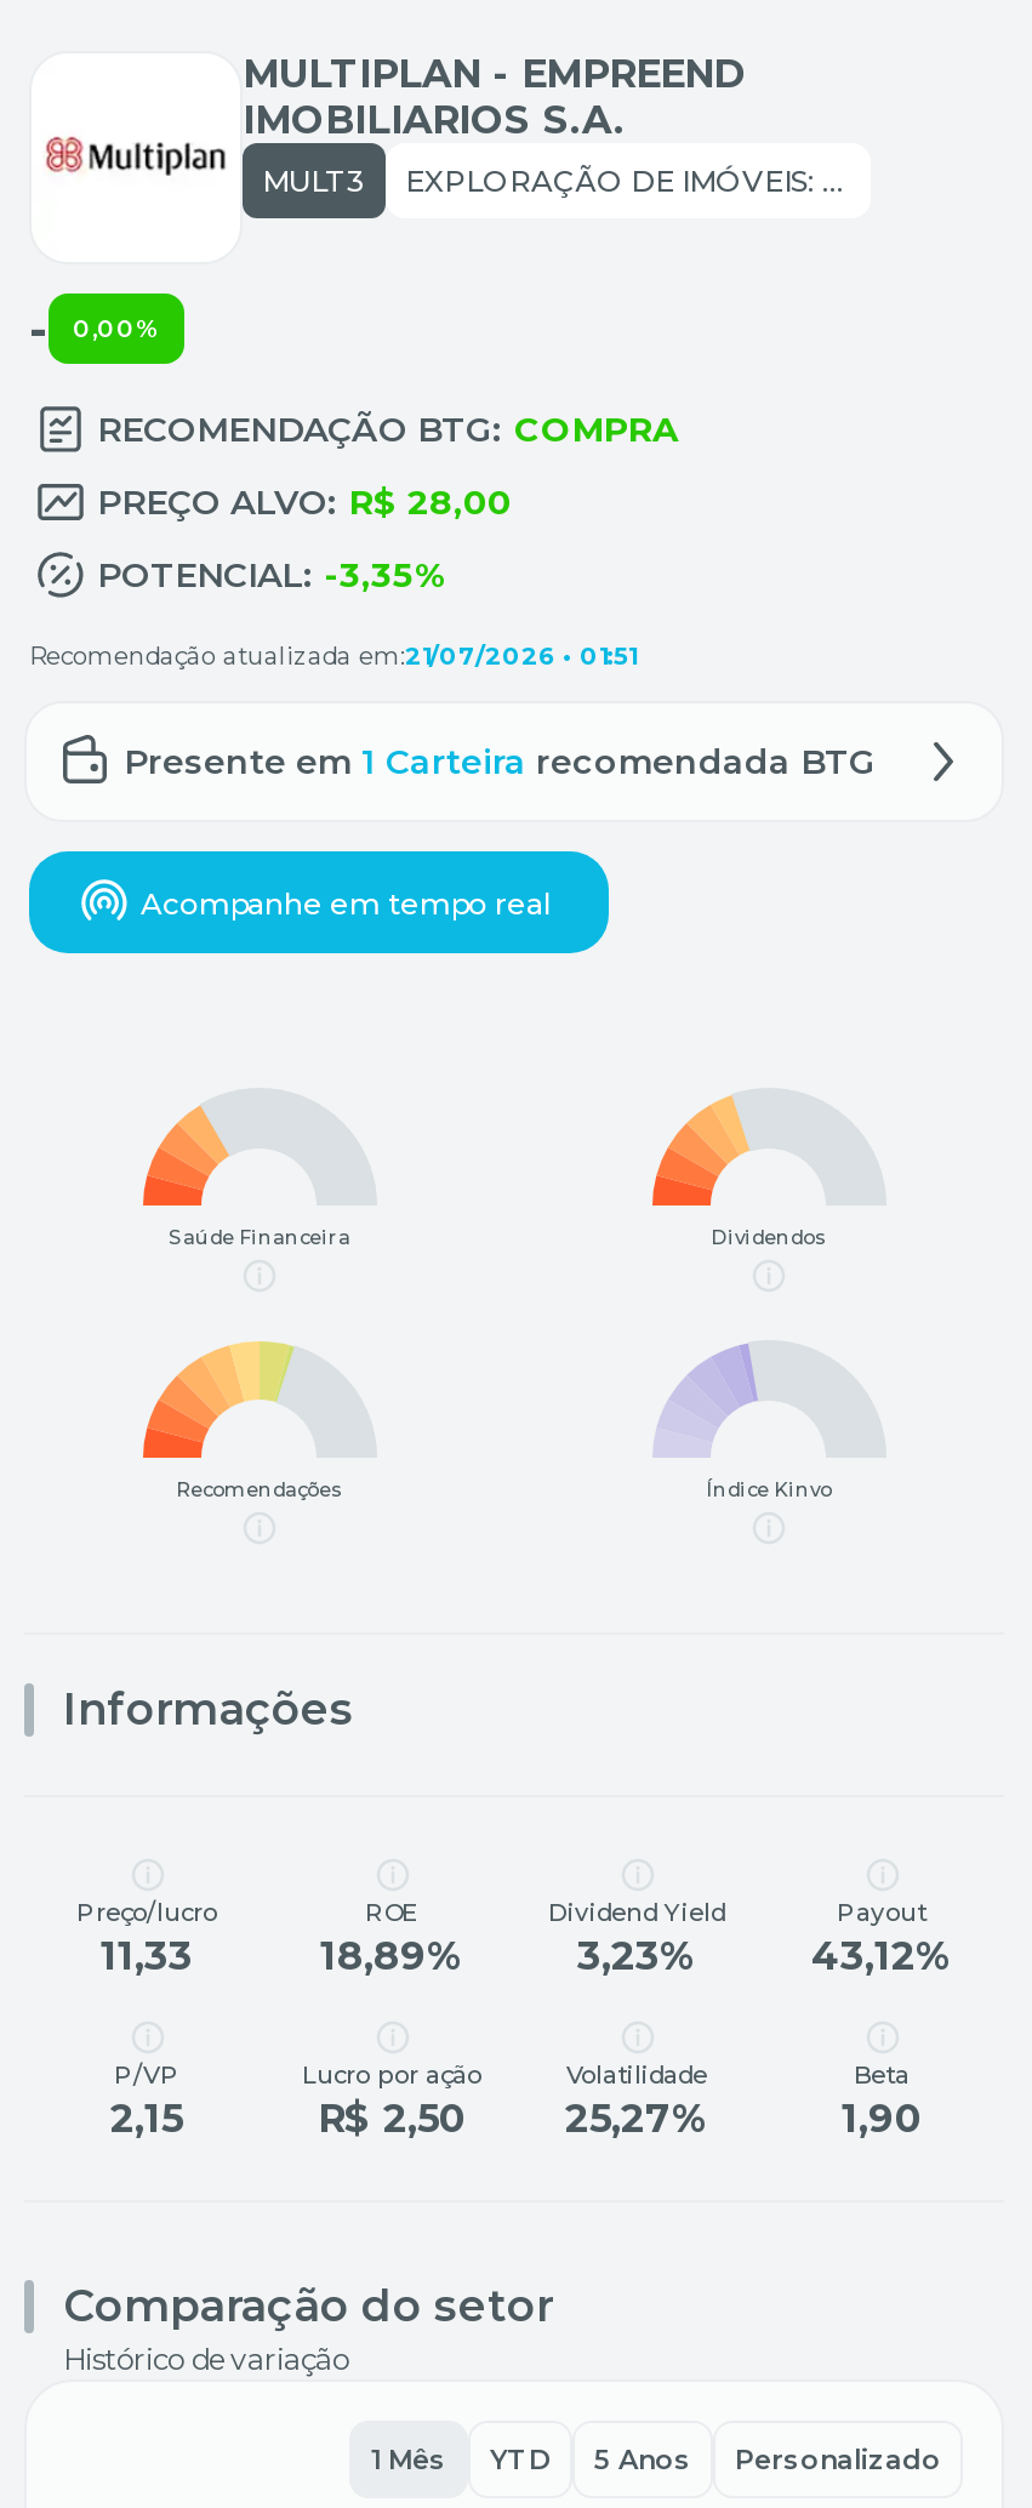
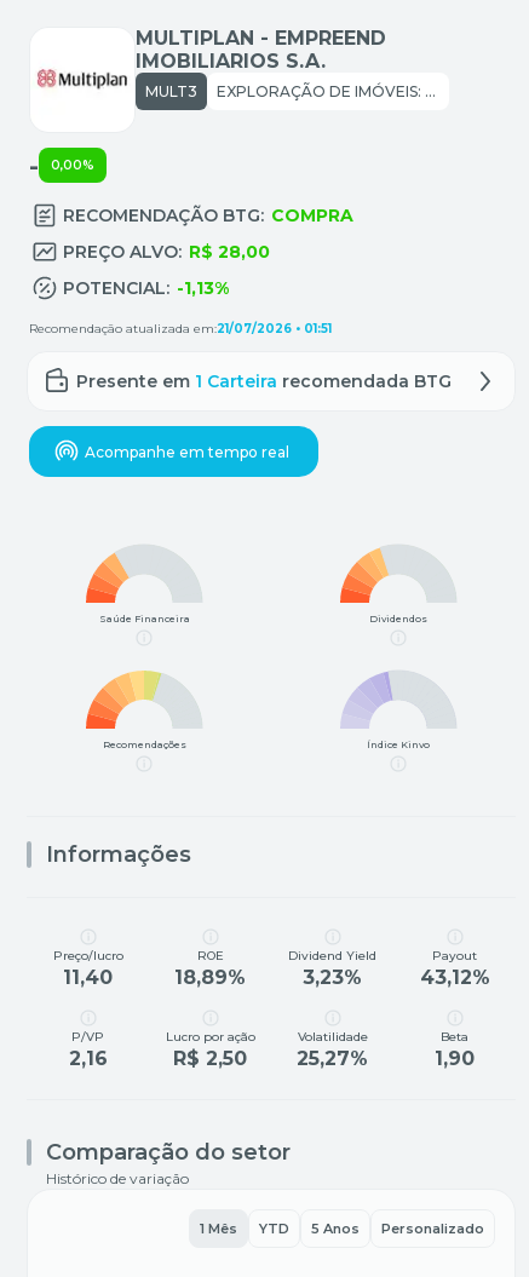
- POTENCIAL: -3,35%
+ POTENCIAL: -1,13%

- 11,33
+ 11,40

- 2,15
+ 2,16
